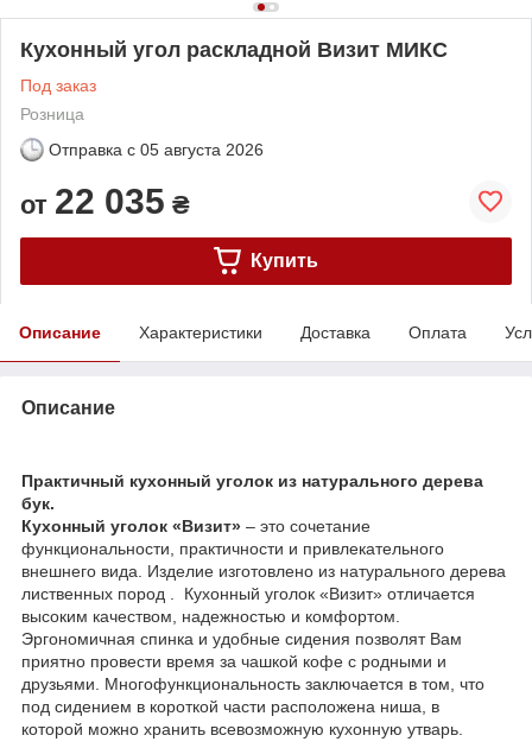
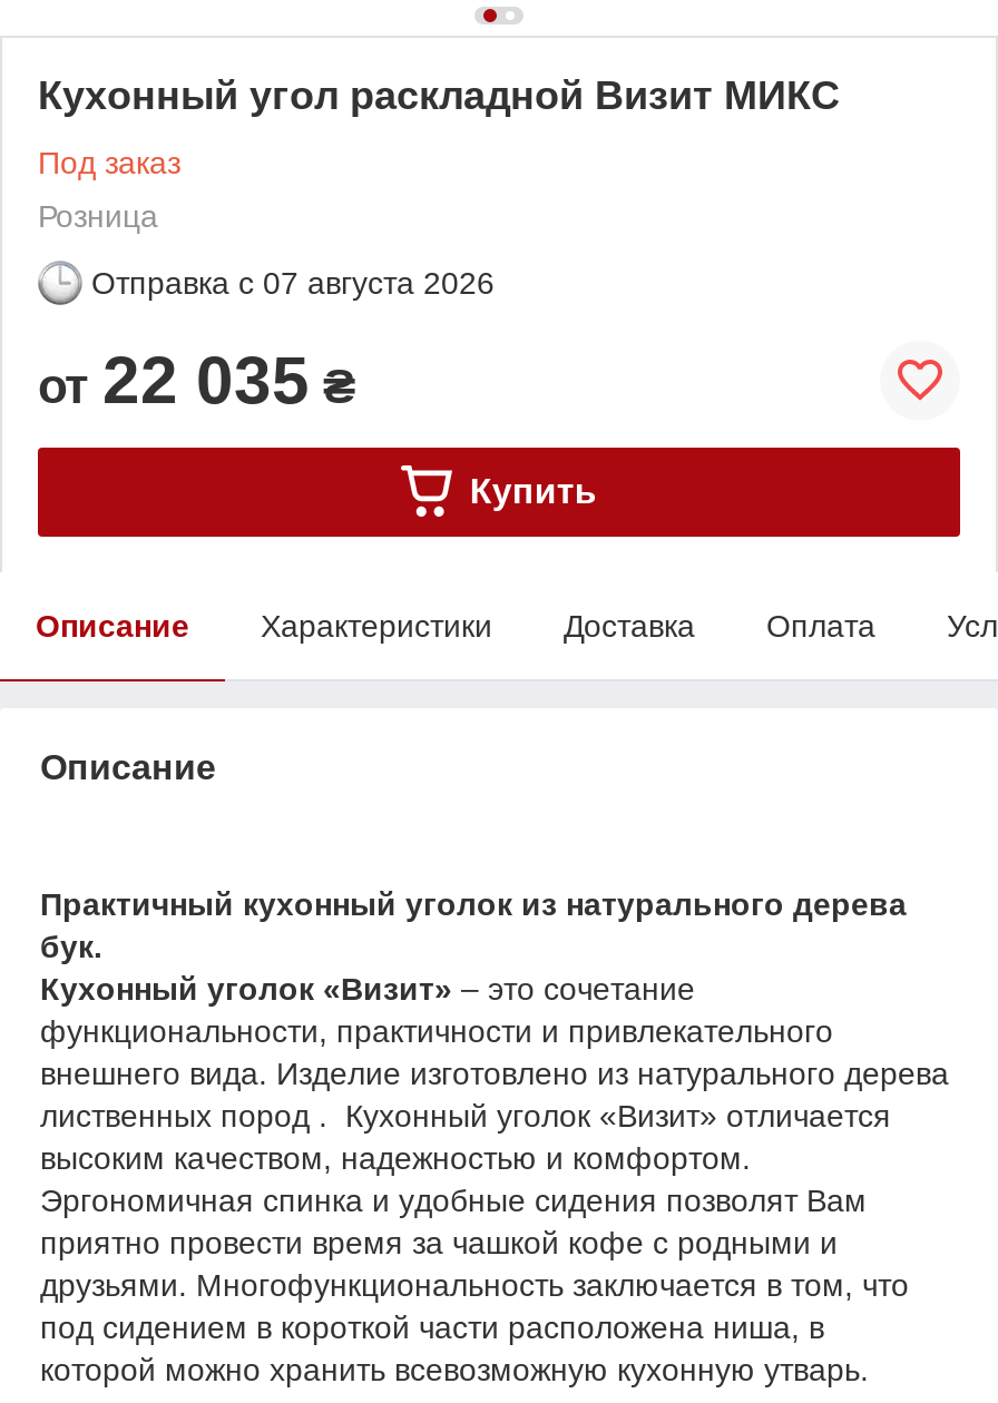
- Отправка с 05 августа 2026
+ Отправка с 07 августа 2026
